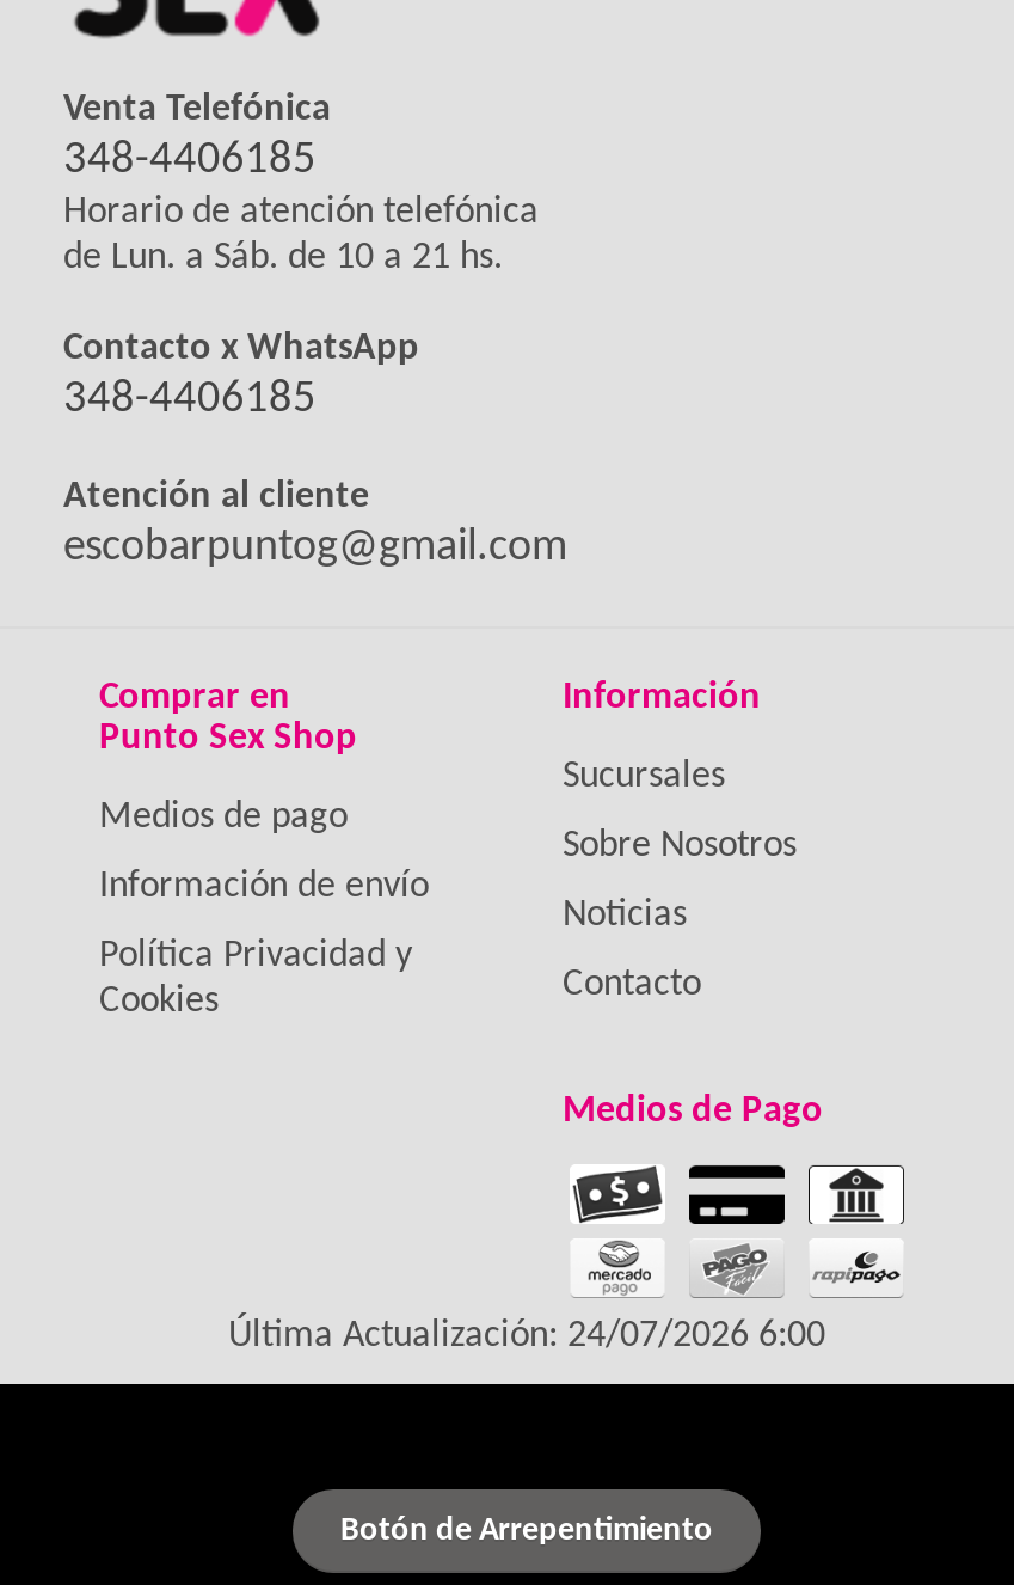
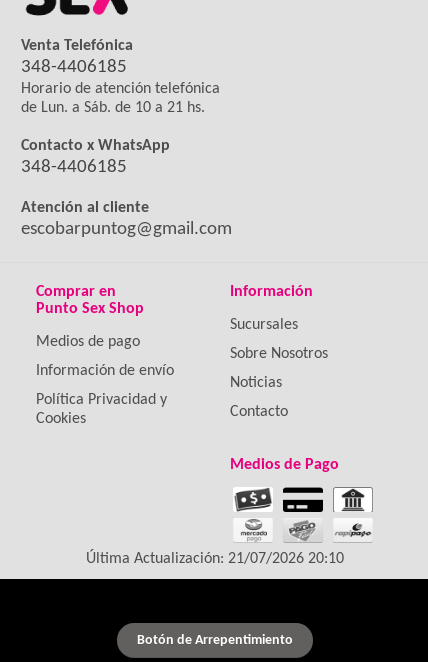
- Última Actualización: 24/07/2026 6:00
+ Última Actualización: 21/07/2026 20:10
